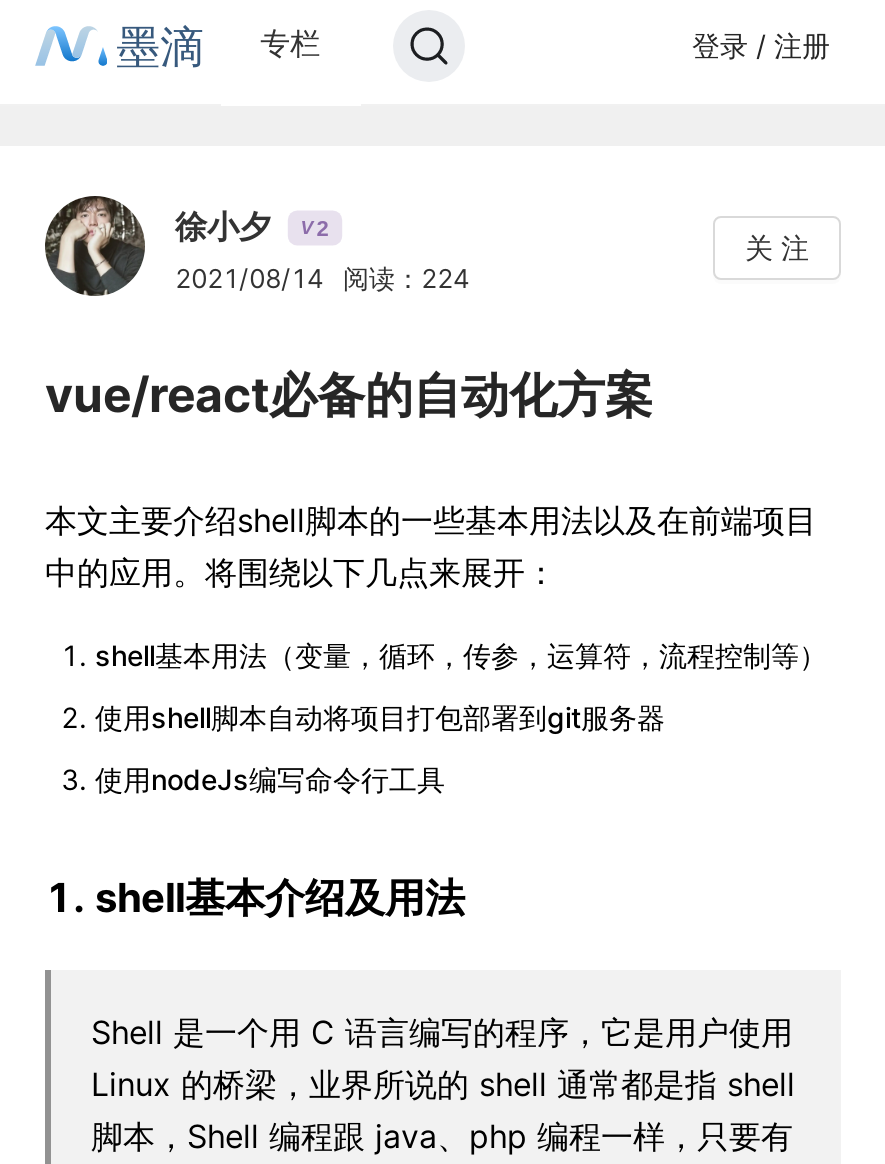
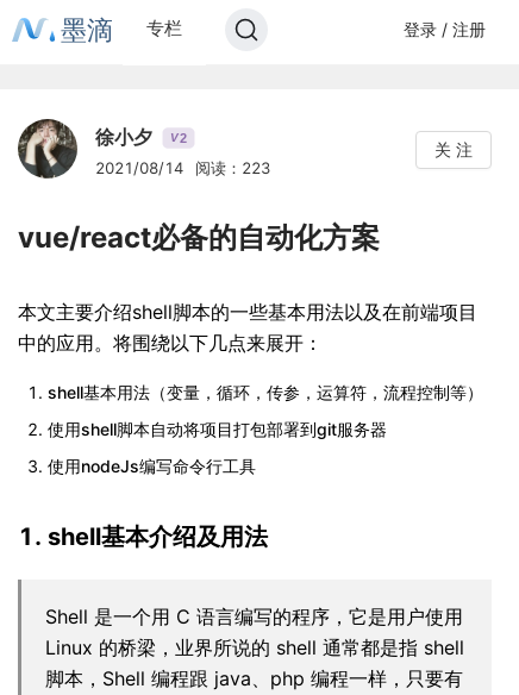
- 2021/08/14 阅读：224
+ 2021/08/14 阅读：223
